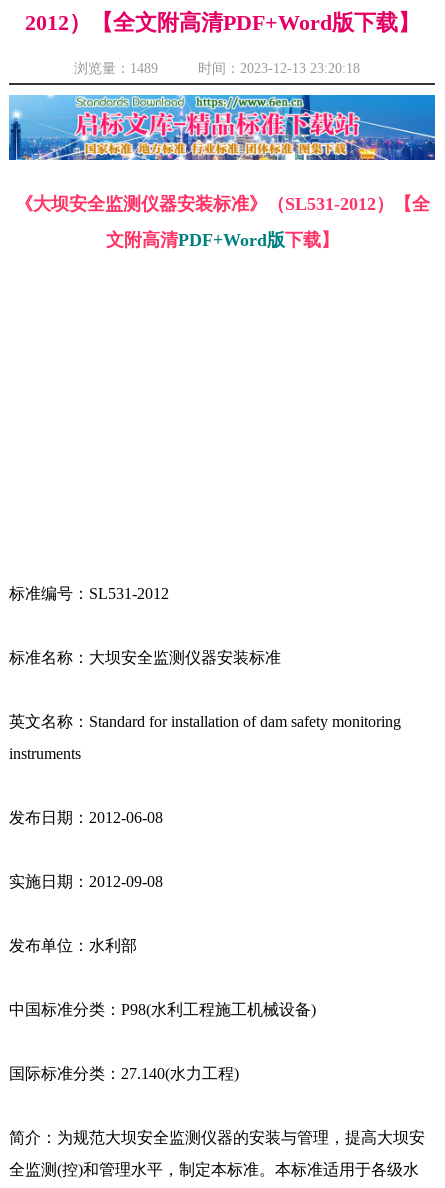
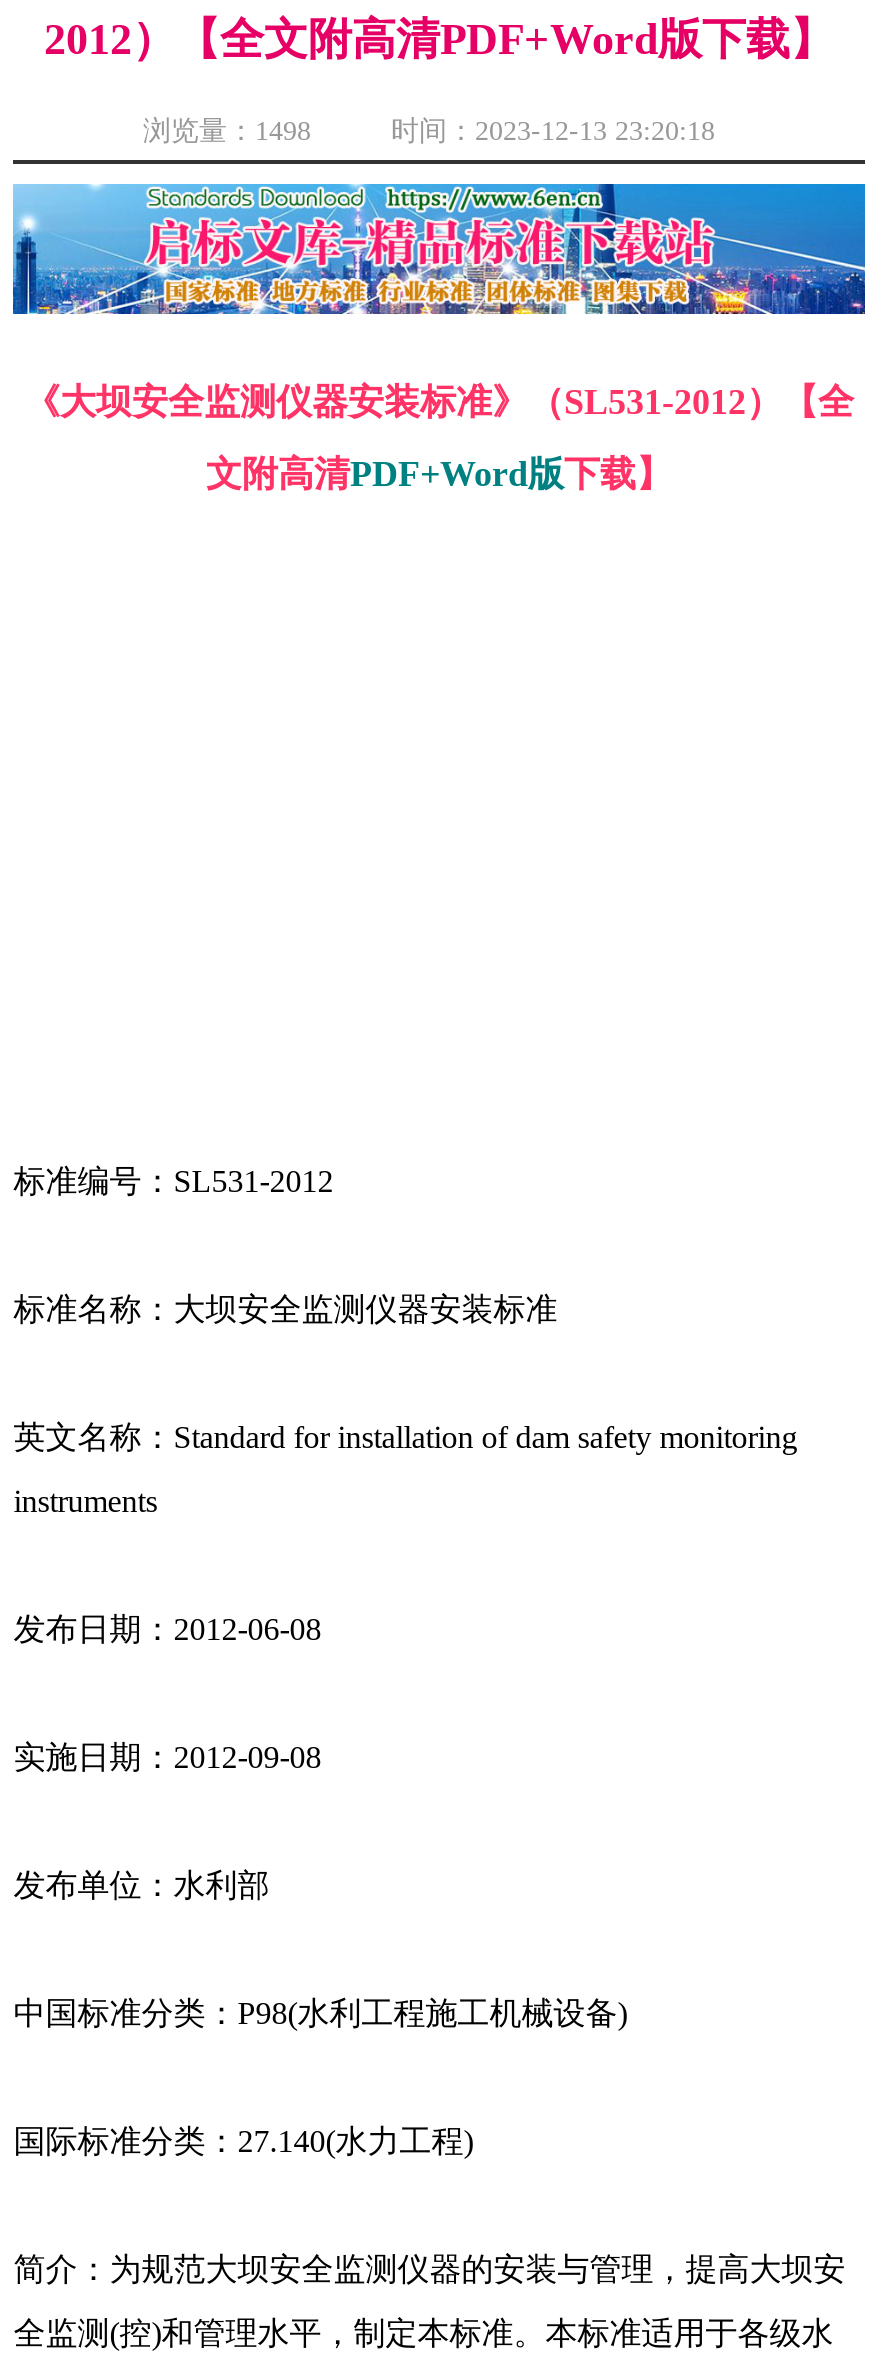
- 浏览量：1489 时间：2023-12-13 23:20:18
+ 浏览量：1498 时间：2023-12-13 23:20:18
